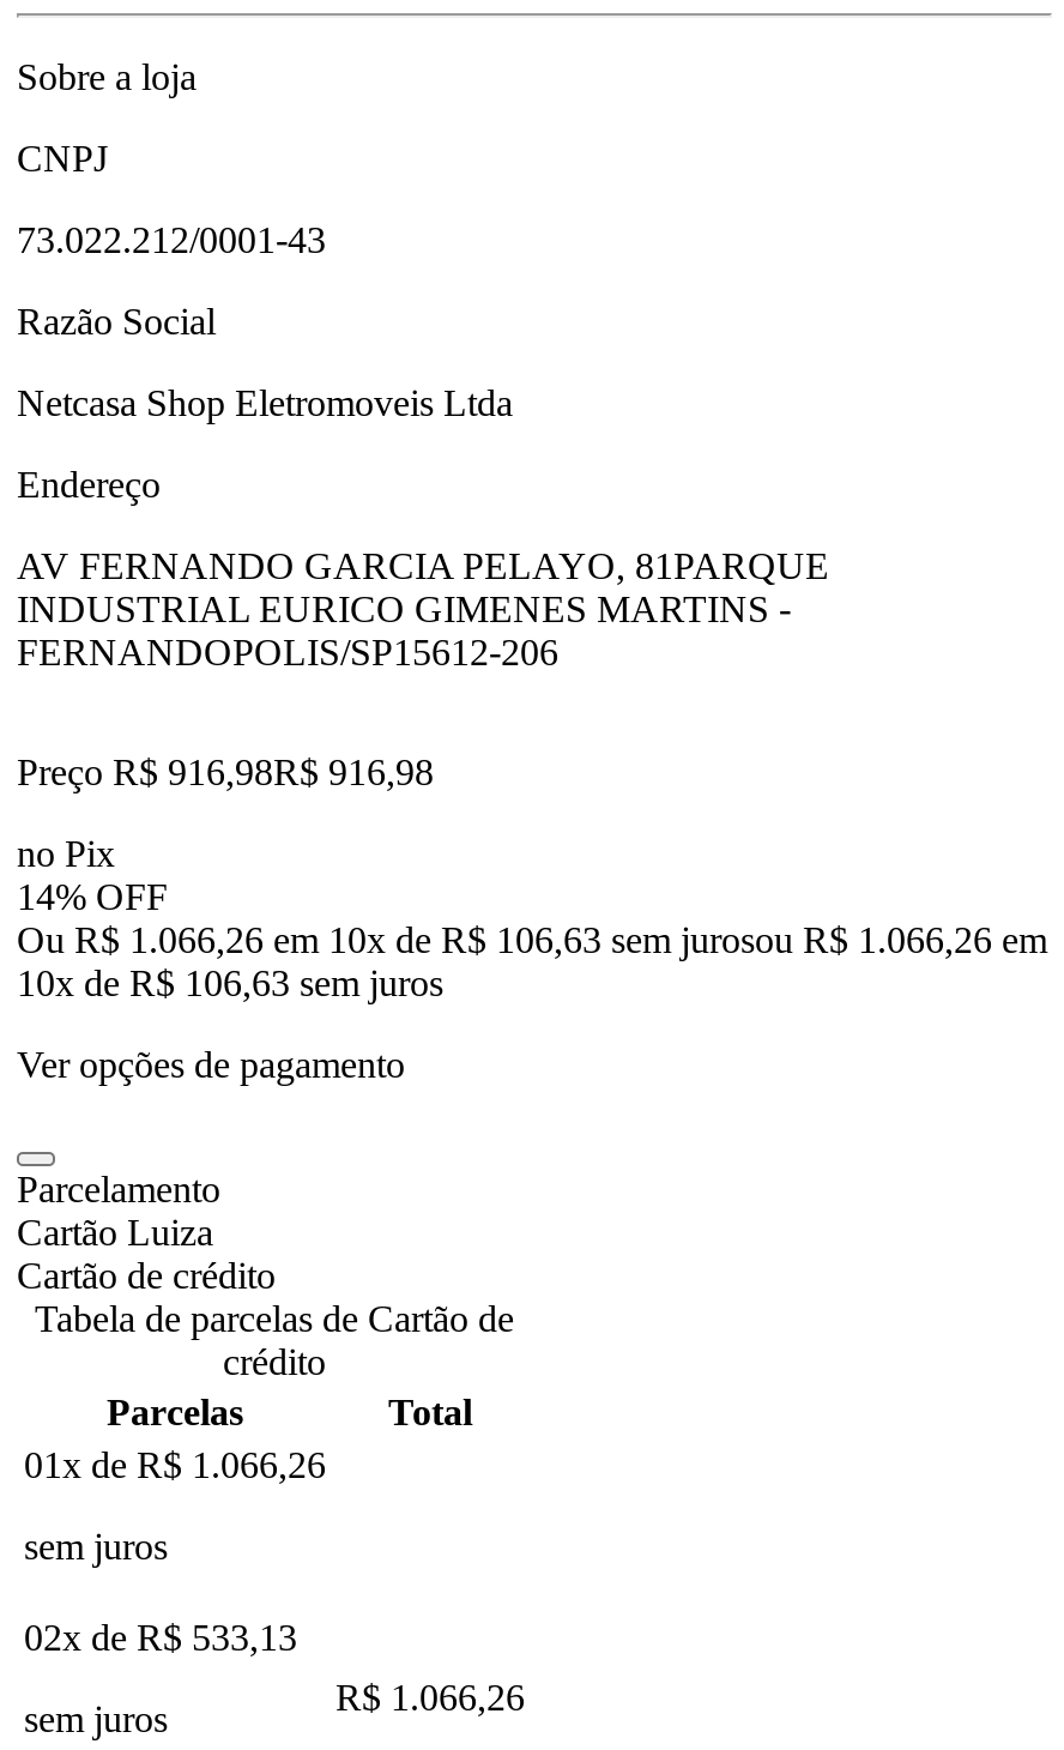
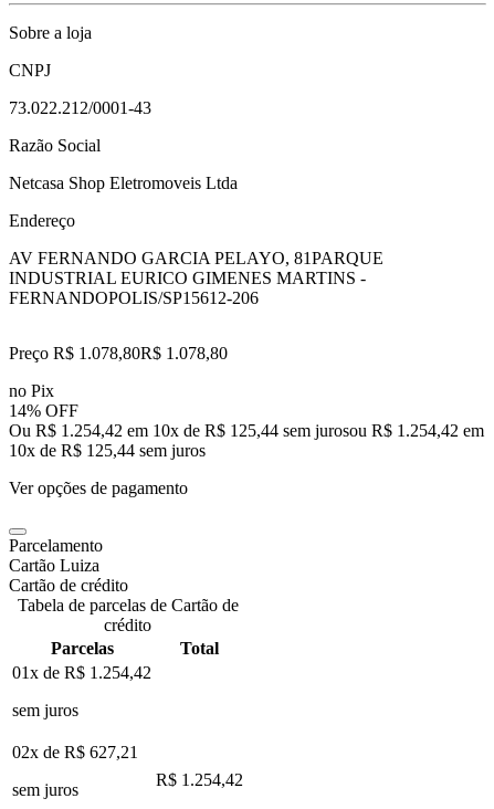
- Preço R$ 916,98R$ 916,98
+ Preço R$ 1.078,80R$ 1.078,80

- Ou R$ 1.066,26 em 10x de R$ 106,63 sem jurosou R$ 1.066,26 em
+ Ou R$ 1.254,42 em 10x de R$ 125,44 sem jurosou R$ 1.254,42 em

- 10x de R$ 106,63 sem juros
+ 10x de R$ 125,44 sem juros

- 01x de R$ 1.066,26
+ 01x de R$ 1.254,42

- 02x de R$ 533,13
+ 02x de R$ 627,21

- R$ 1.066,26
+ R$ 1.254,42
